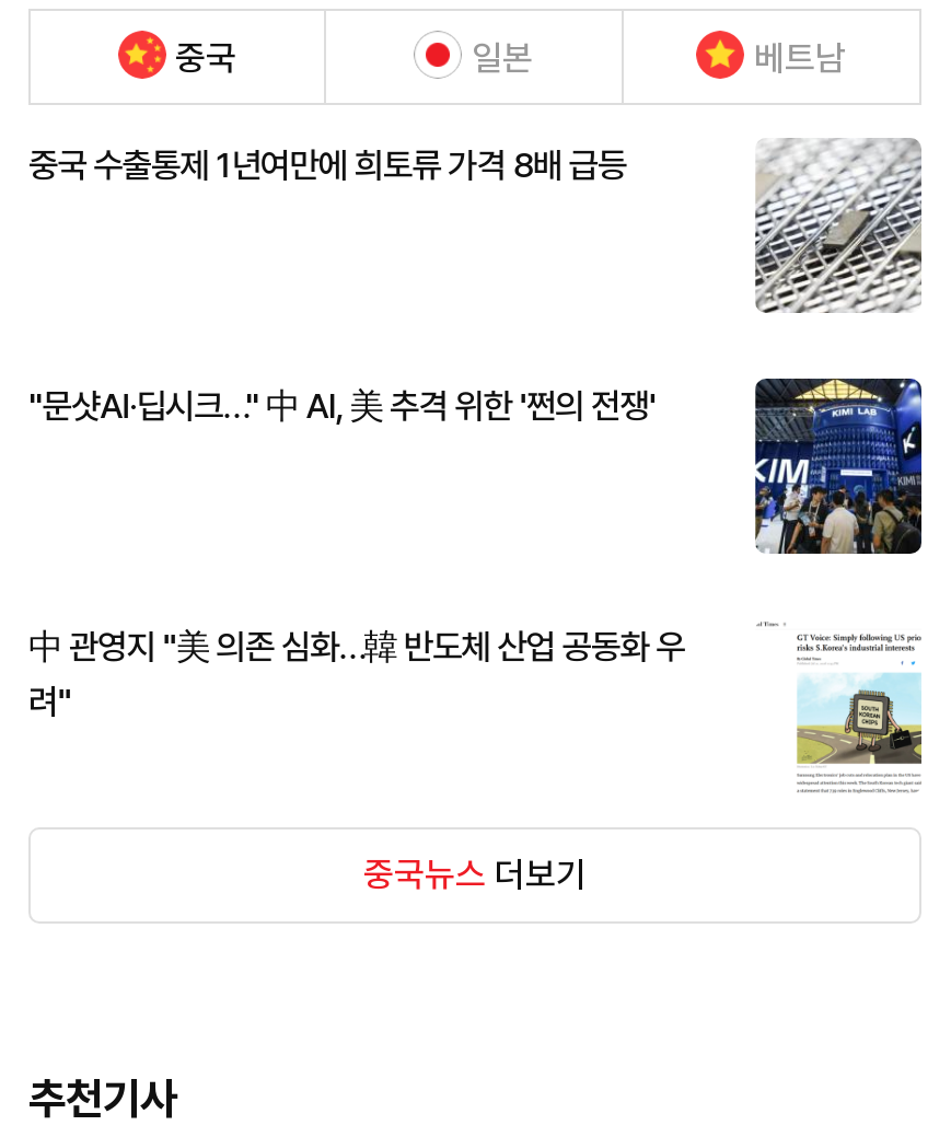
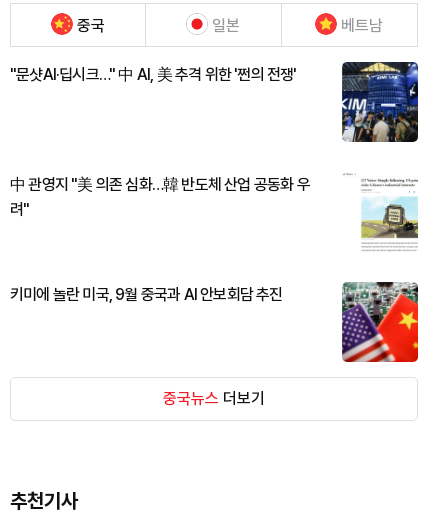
- 중국 수출통제 1년여만에 희토류 가격 8배 급등

- [image]

moved up: [image]

moved up: 中 관영지 "美 의존 심화…韓 반도체 산업 공동화 우 | 려"

+ 키미에 놀란 미국, 9월 중국과 AI 안보회담 추진

+ [image]
